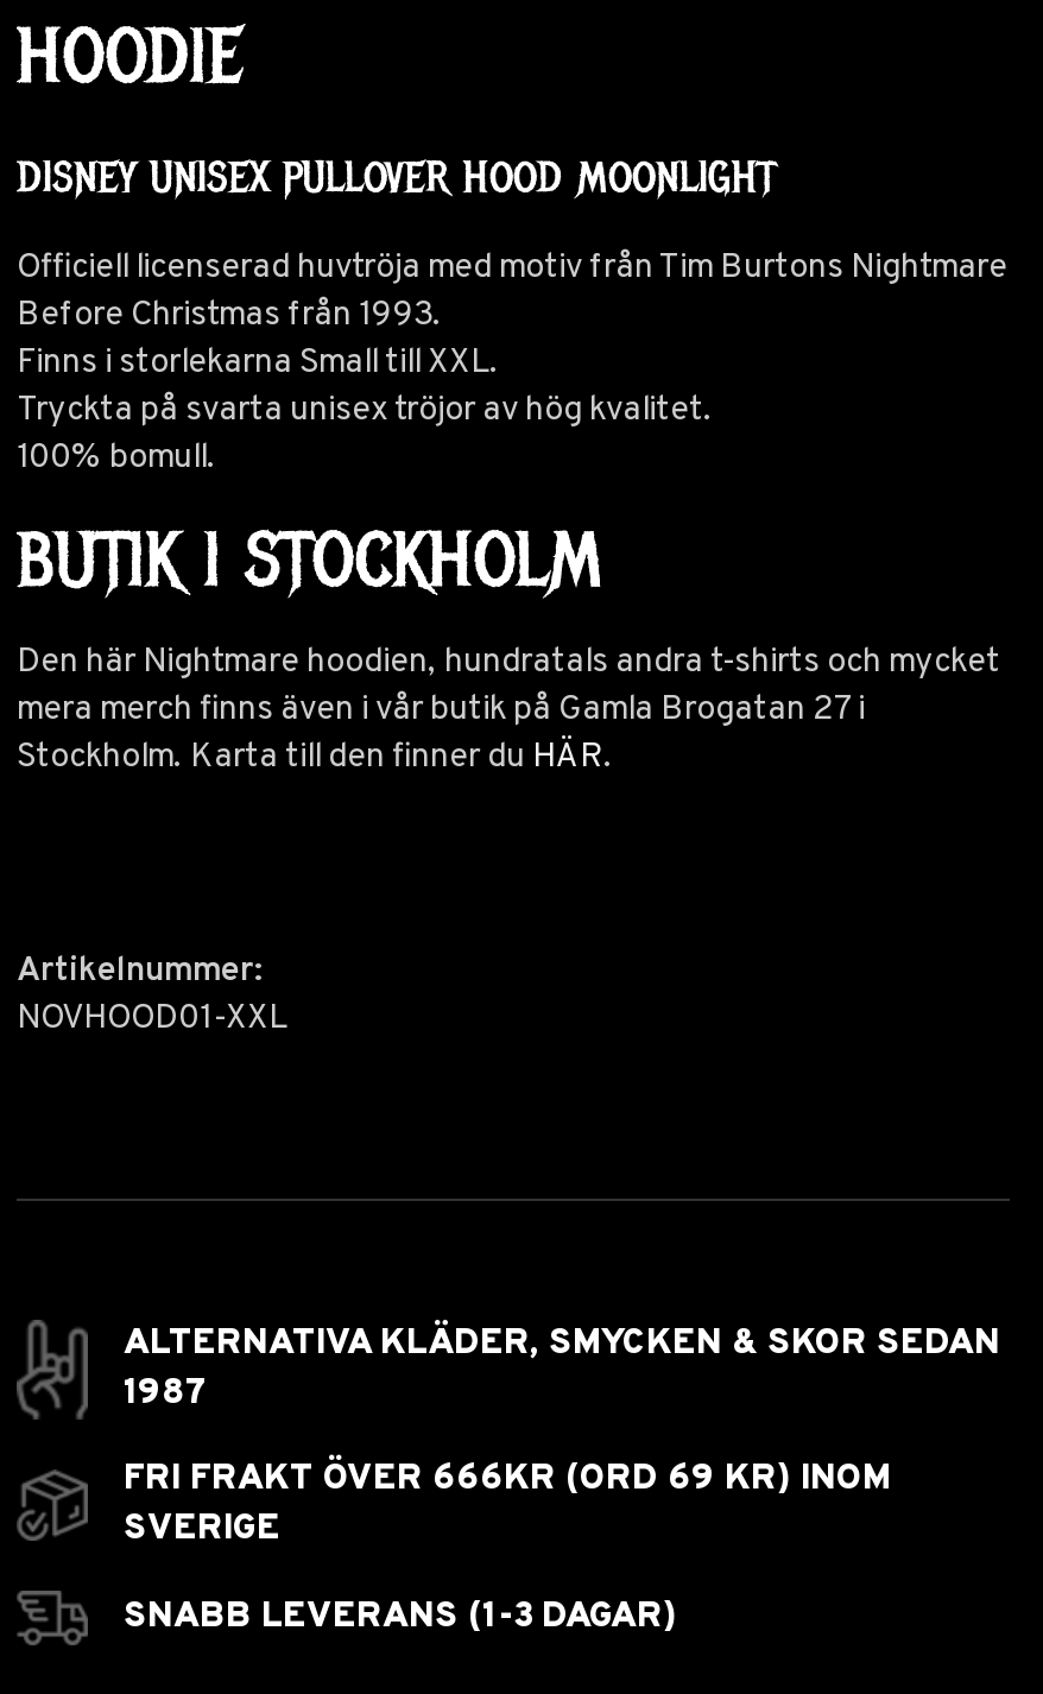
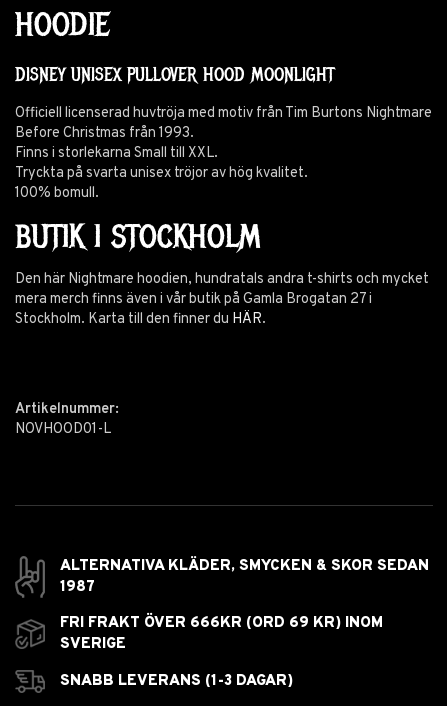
- NOVHOOD01-XXL
+ NOVHOOD01-L
